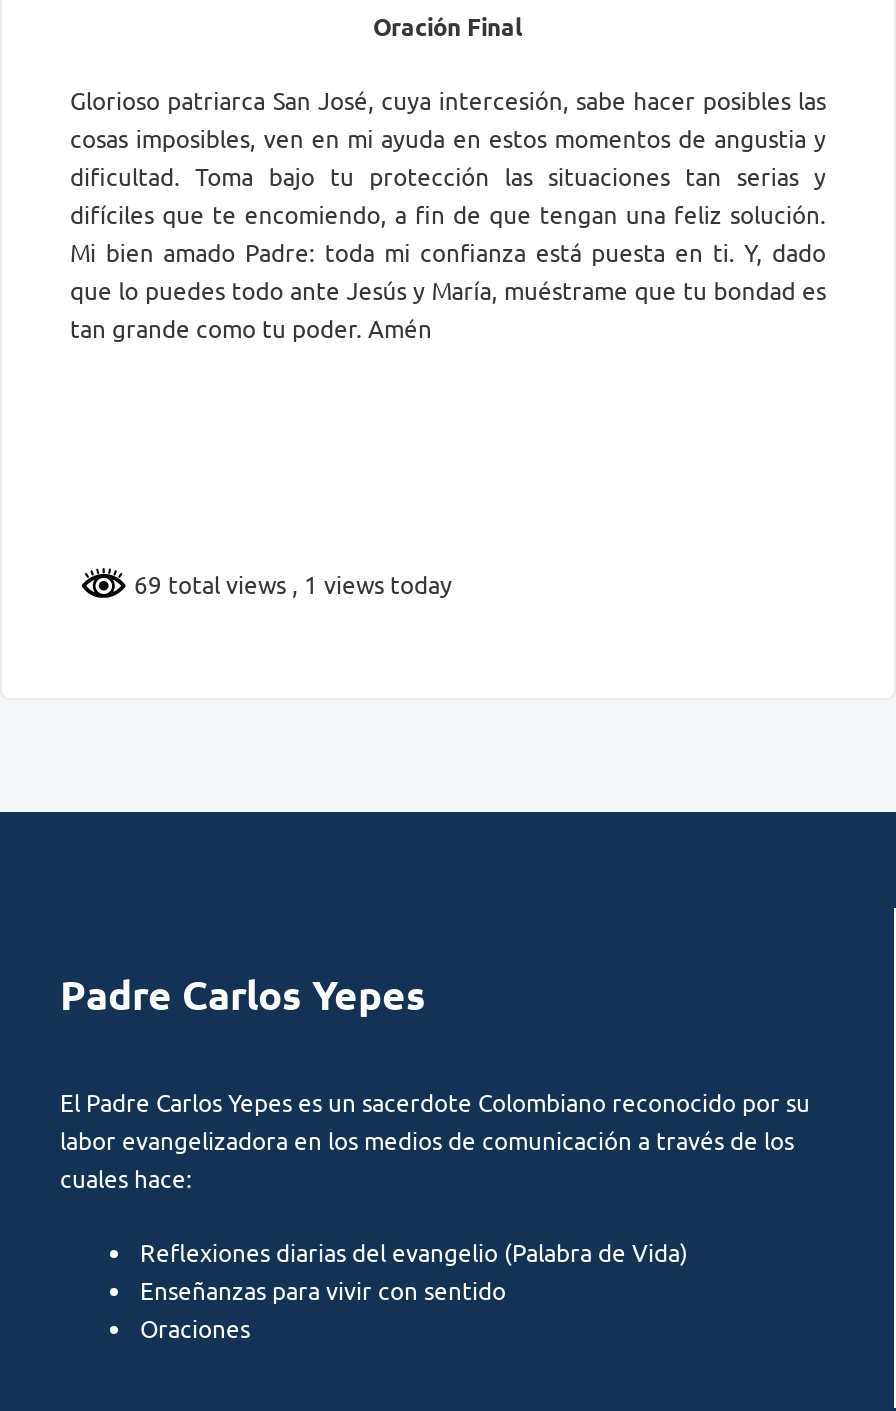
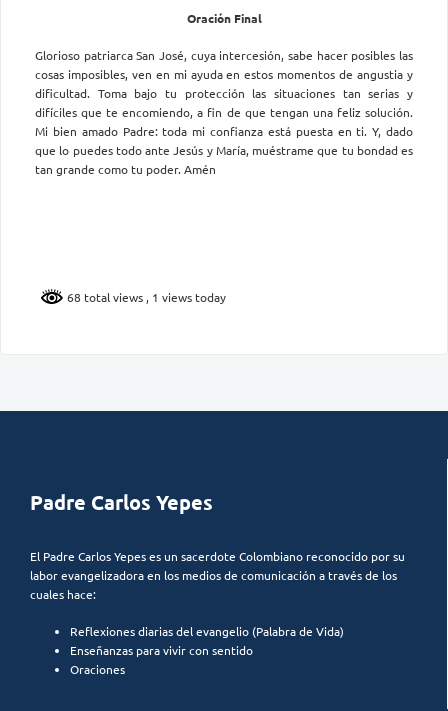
- 69 total views, 1 views today
+ 68 total views, 1 views today
